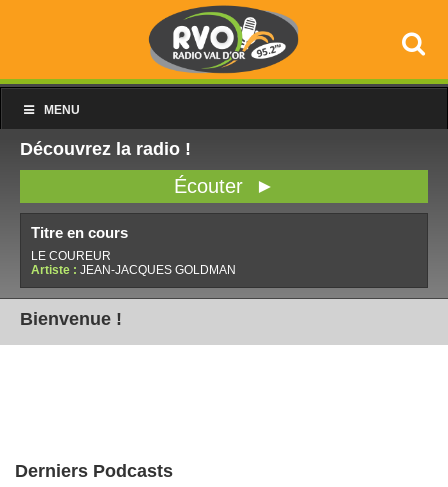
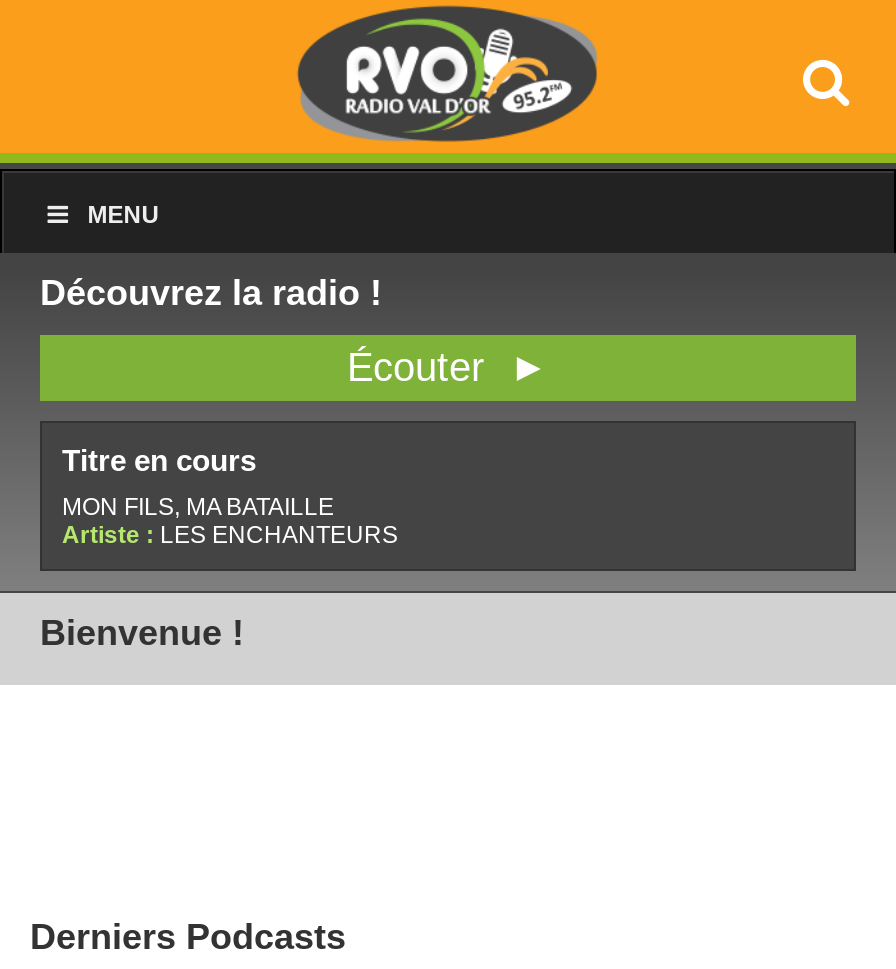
- LE COUREUR
- Artiste : JEAN-JACQUES GOLDMAN
+ MON FILS, MA BATAILLE
+ Artiste : LES ENCHANTEURS
